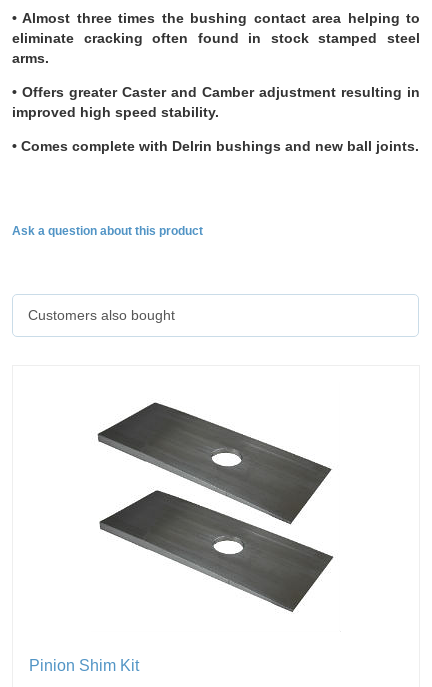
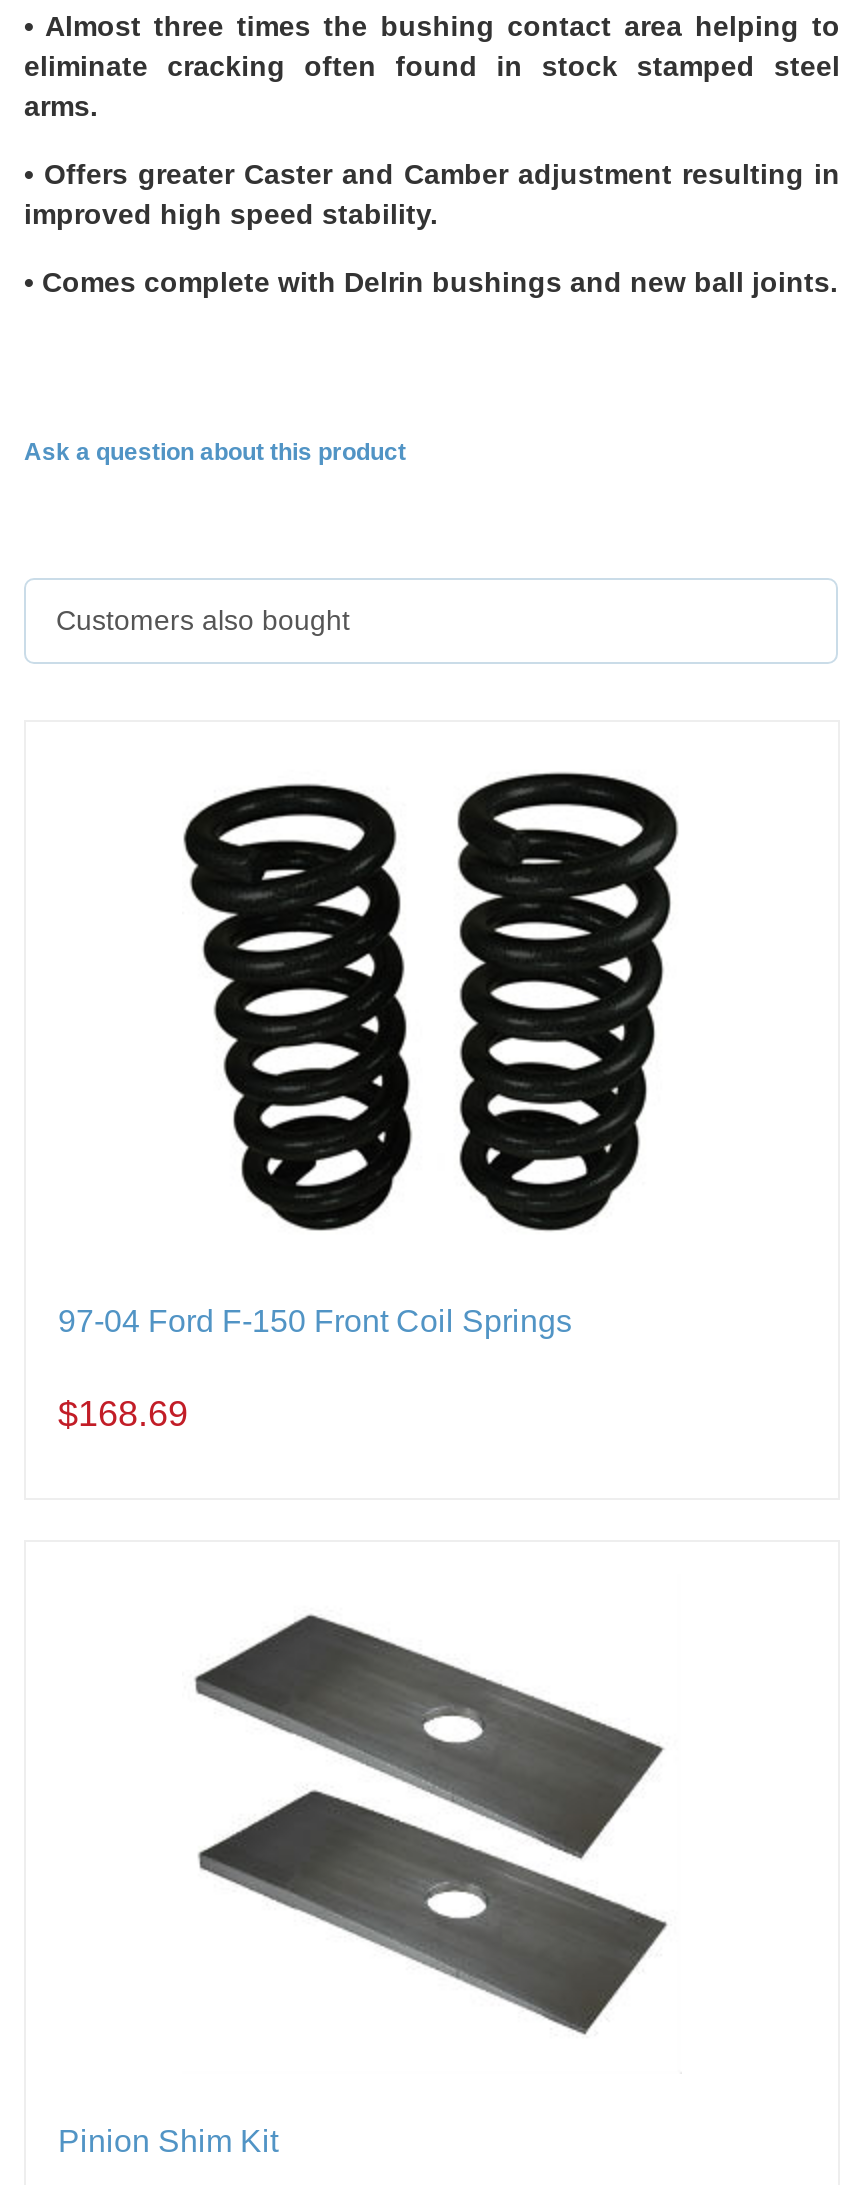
+ [image]
+ 97-04 Ford F-150 Front Coil Springs
+ $168.69

+ [image]
